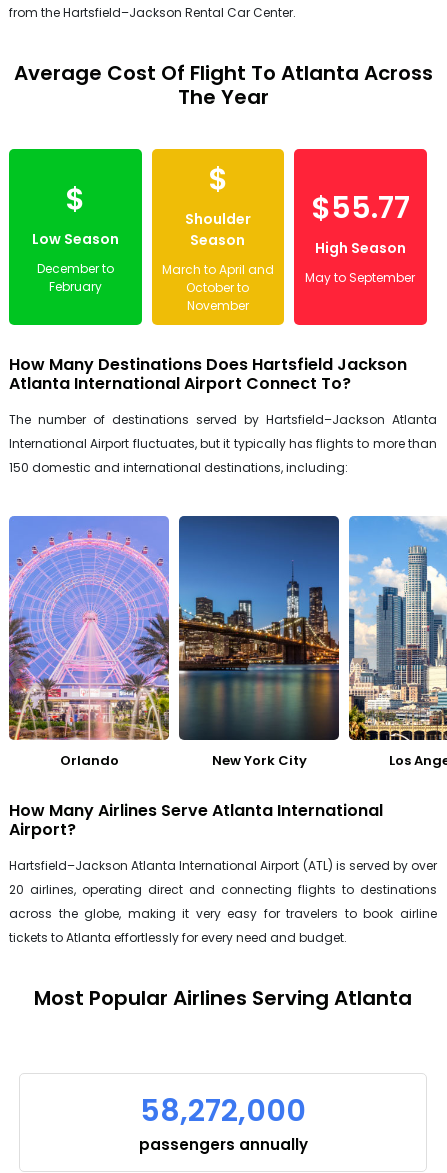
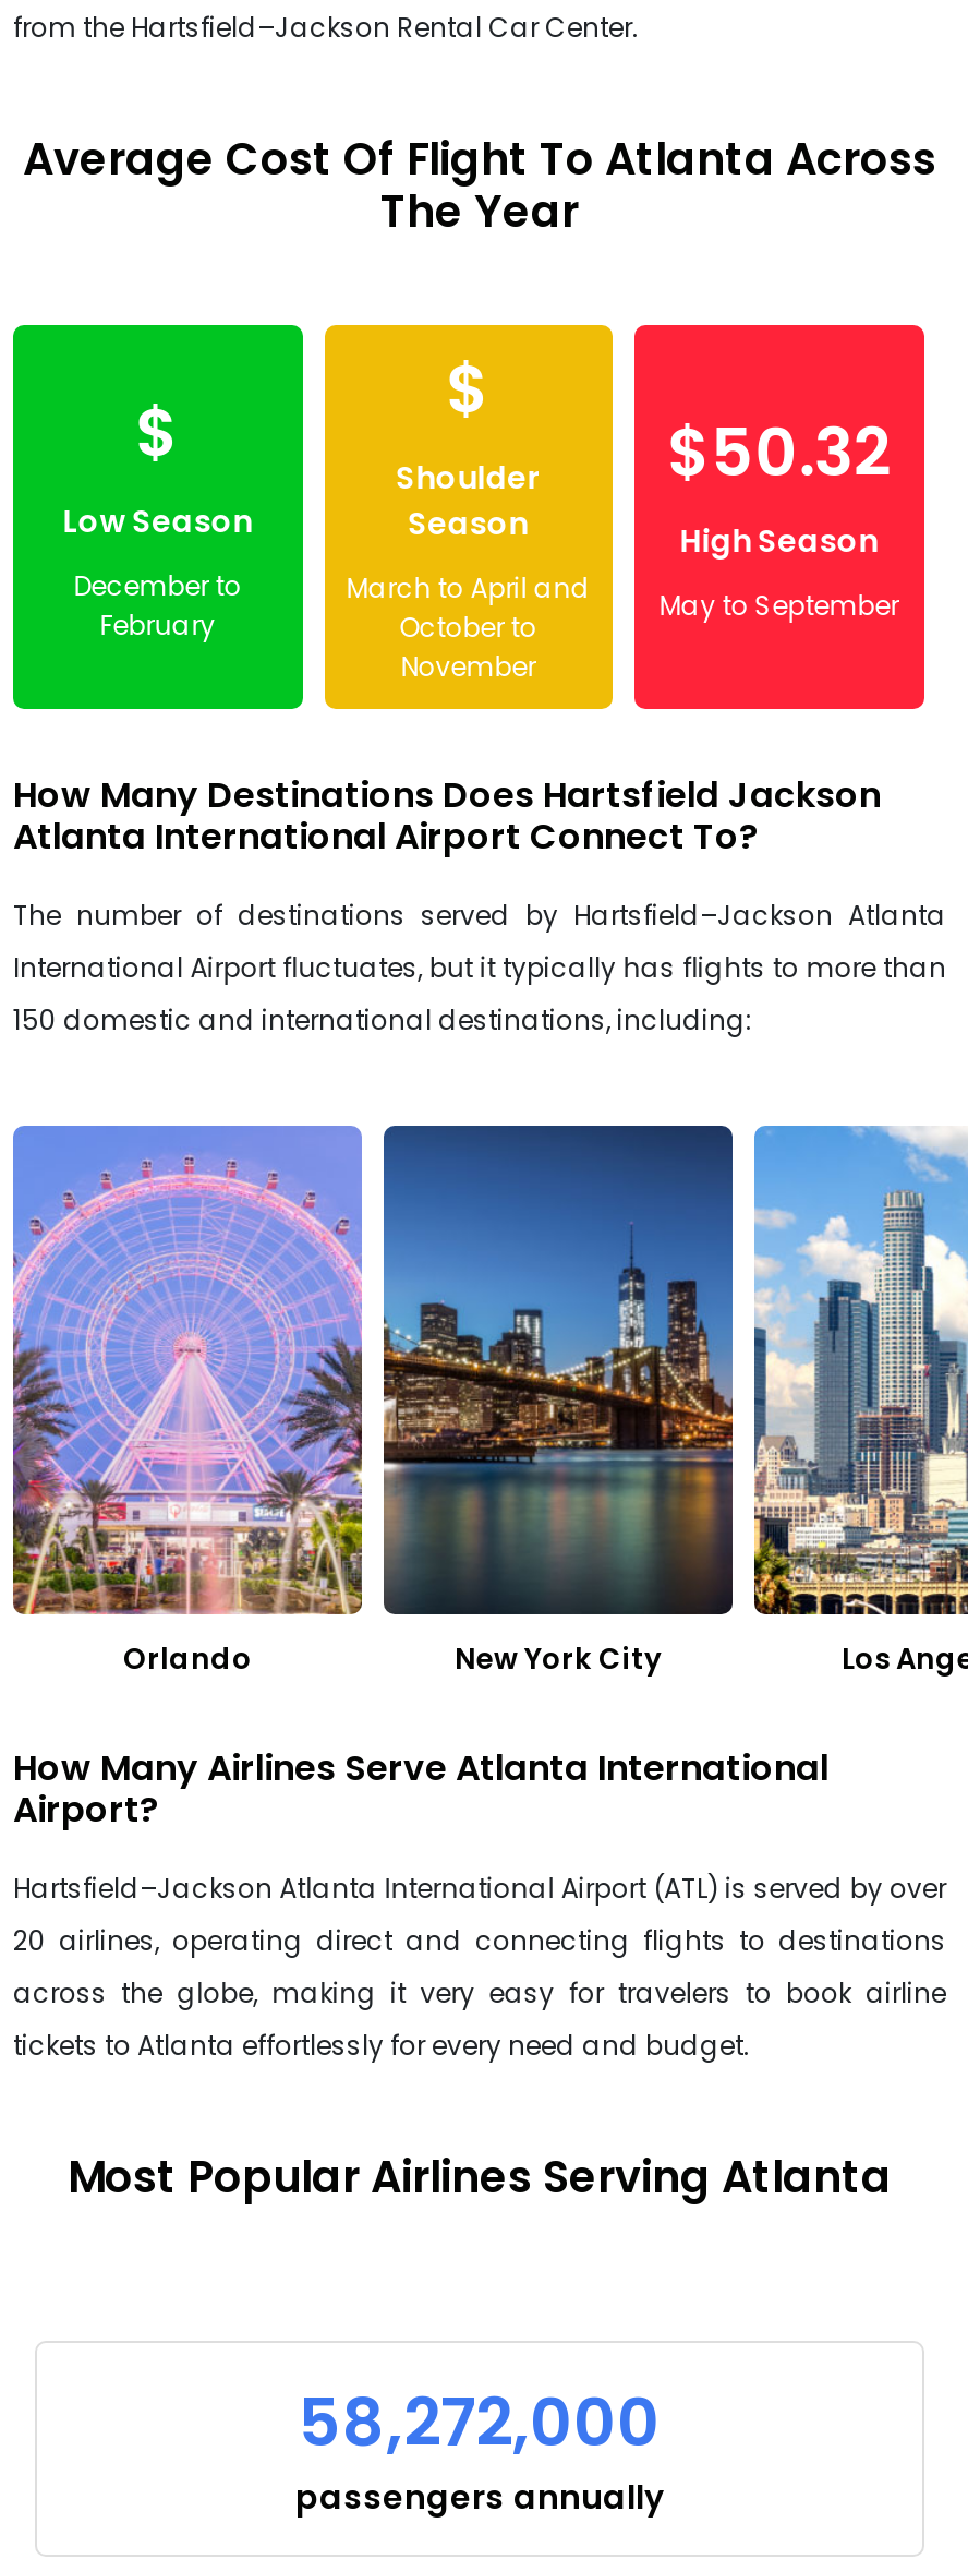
- $55.77
+ $50.32
